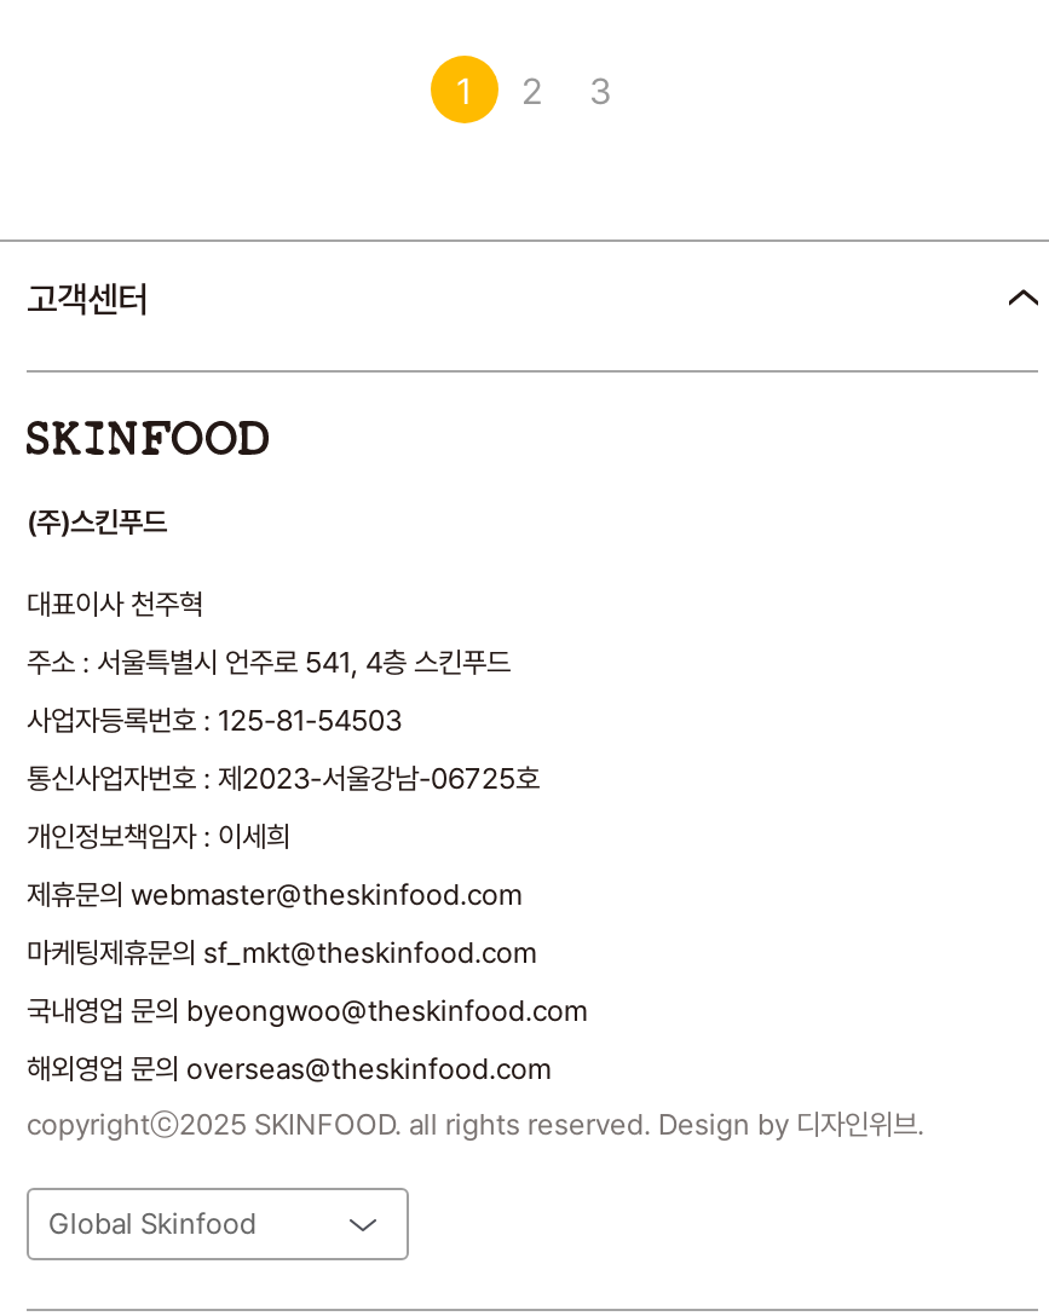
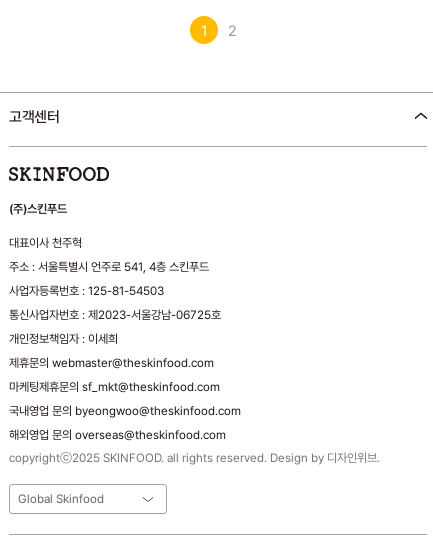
- 3
